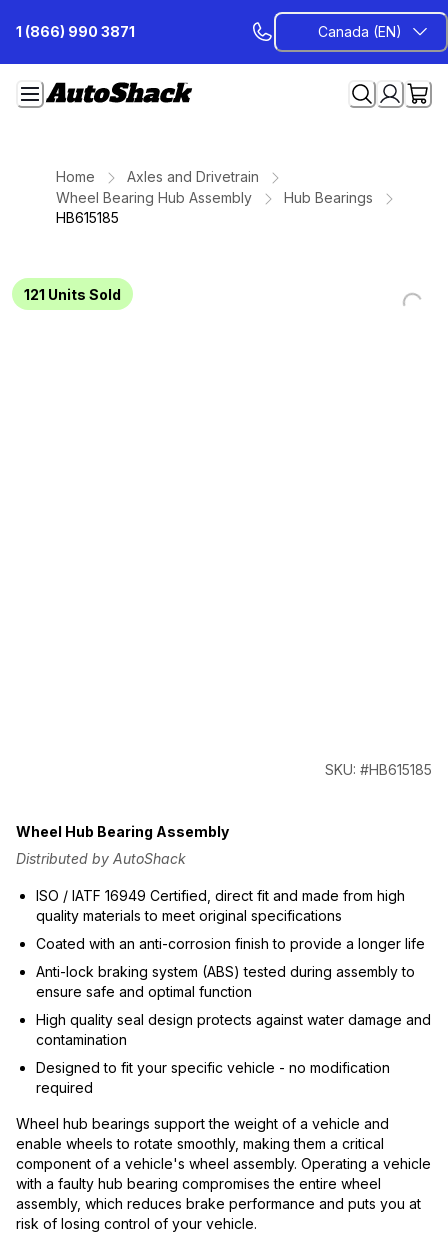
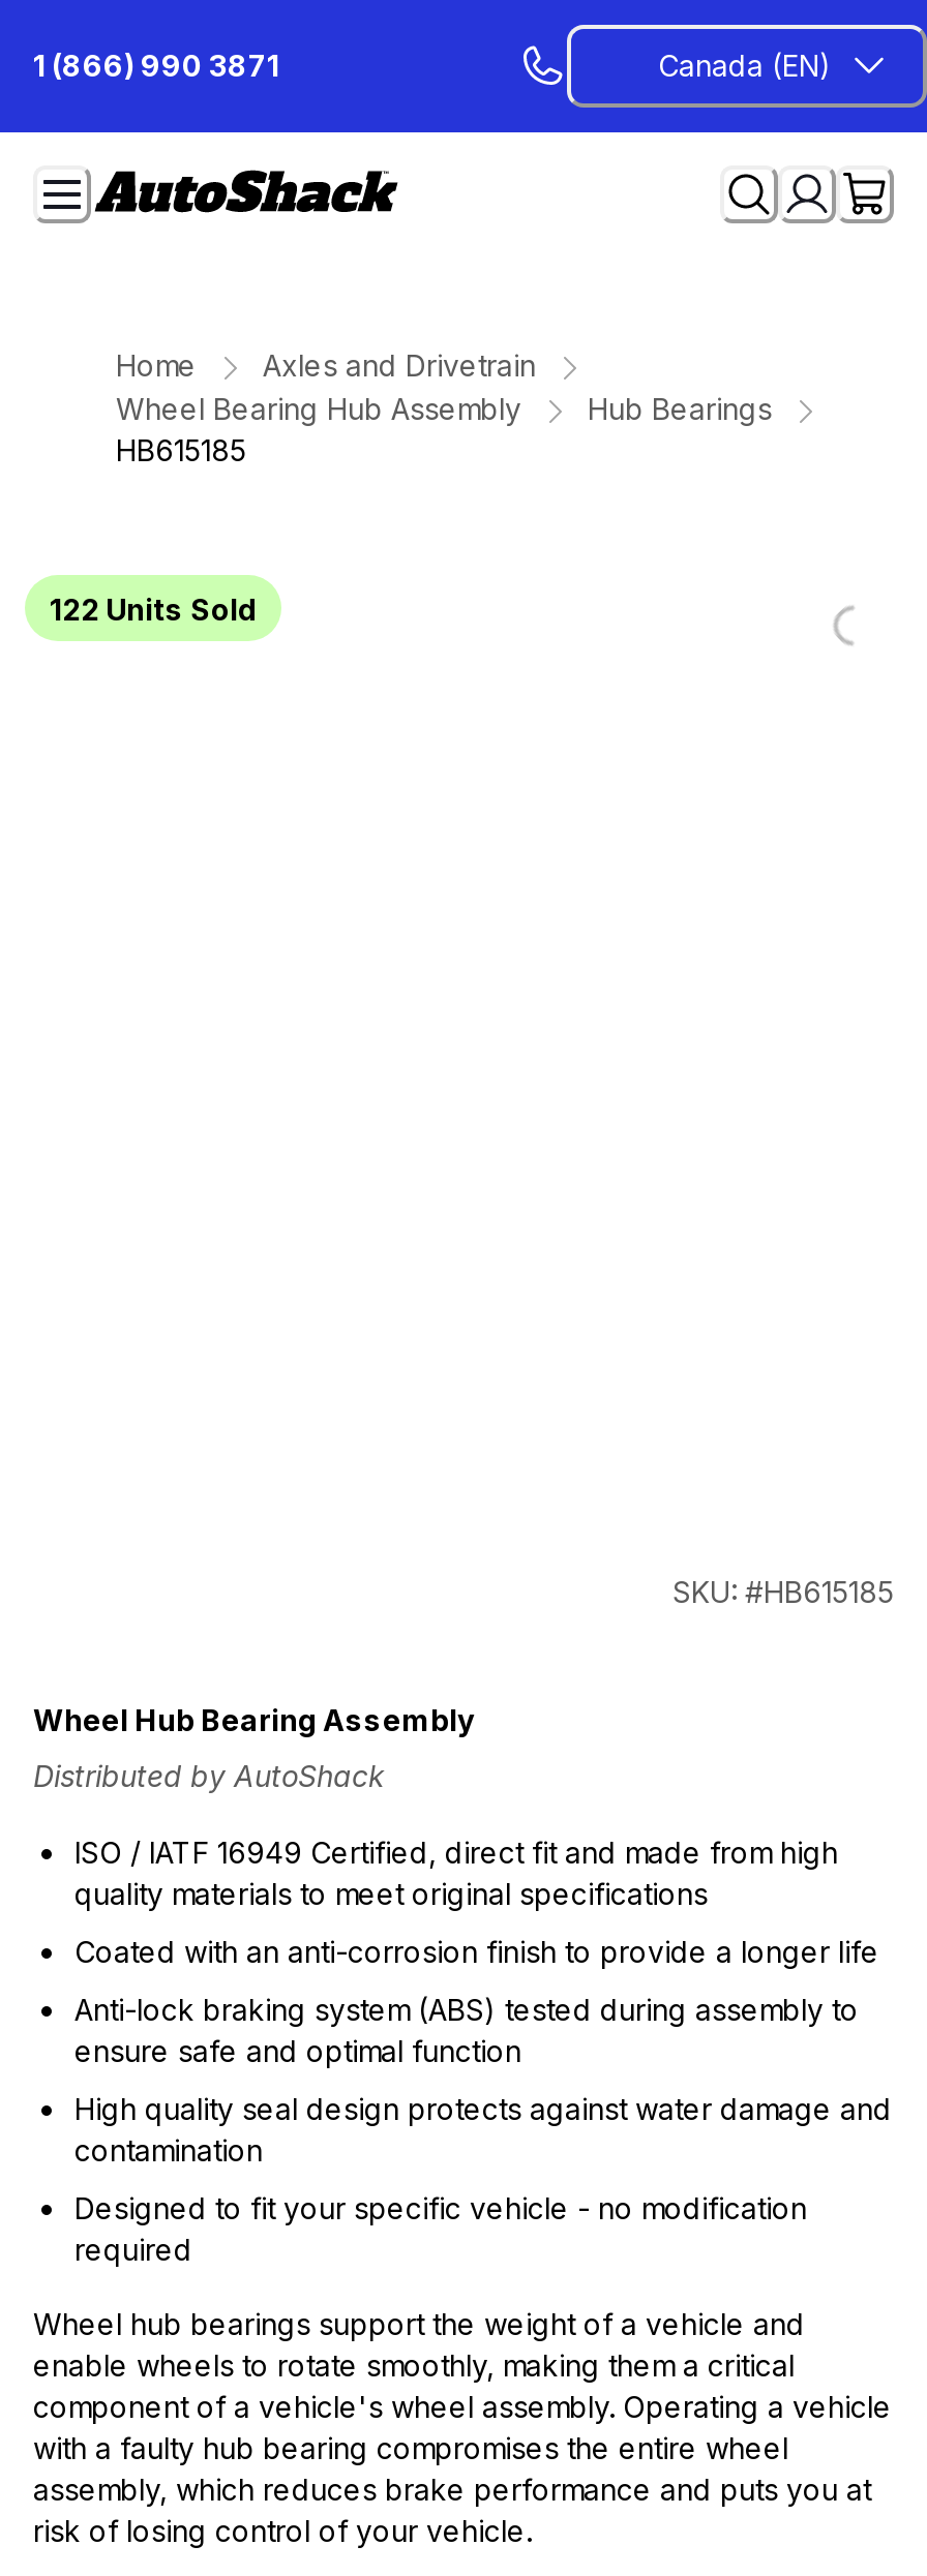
- 121 Units Sold
+ 122 Units Sold
